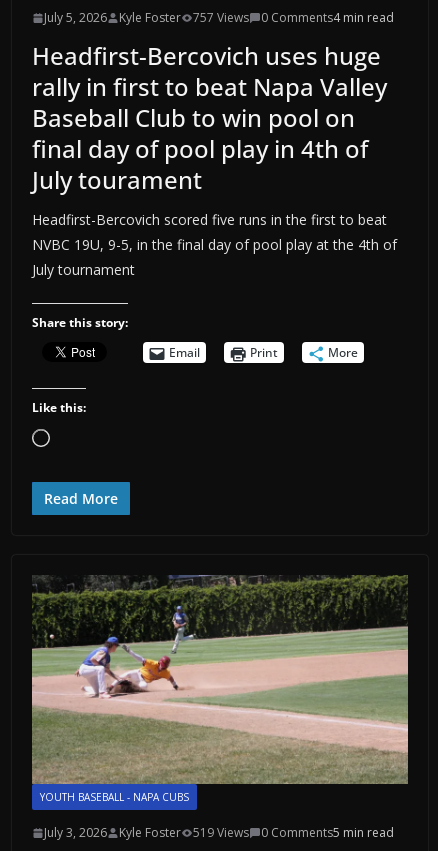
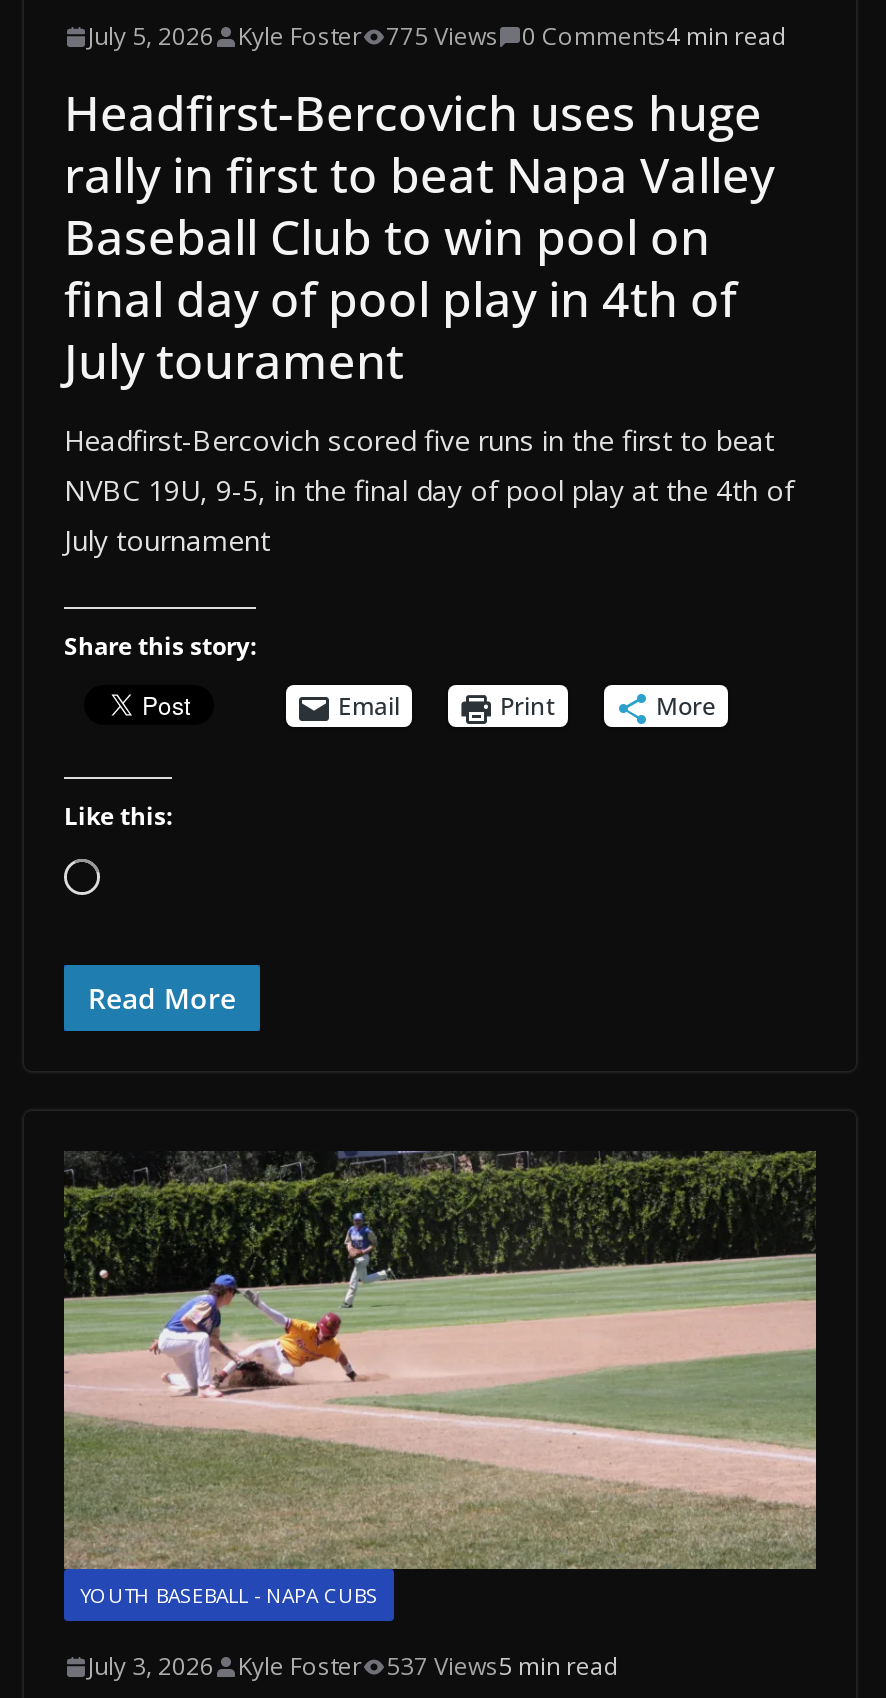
- July 5, 2026 Kyle Foster 757 Views 0 Comments4 min read
+ July 5, 2026 Kyle Foster 775 Views 0 Comments4 min read

- 519 Views
- 0 Comments5 min read
+ 537 Views5 min read
